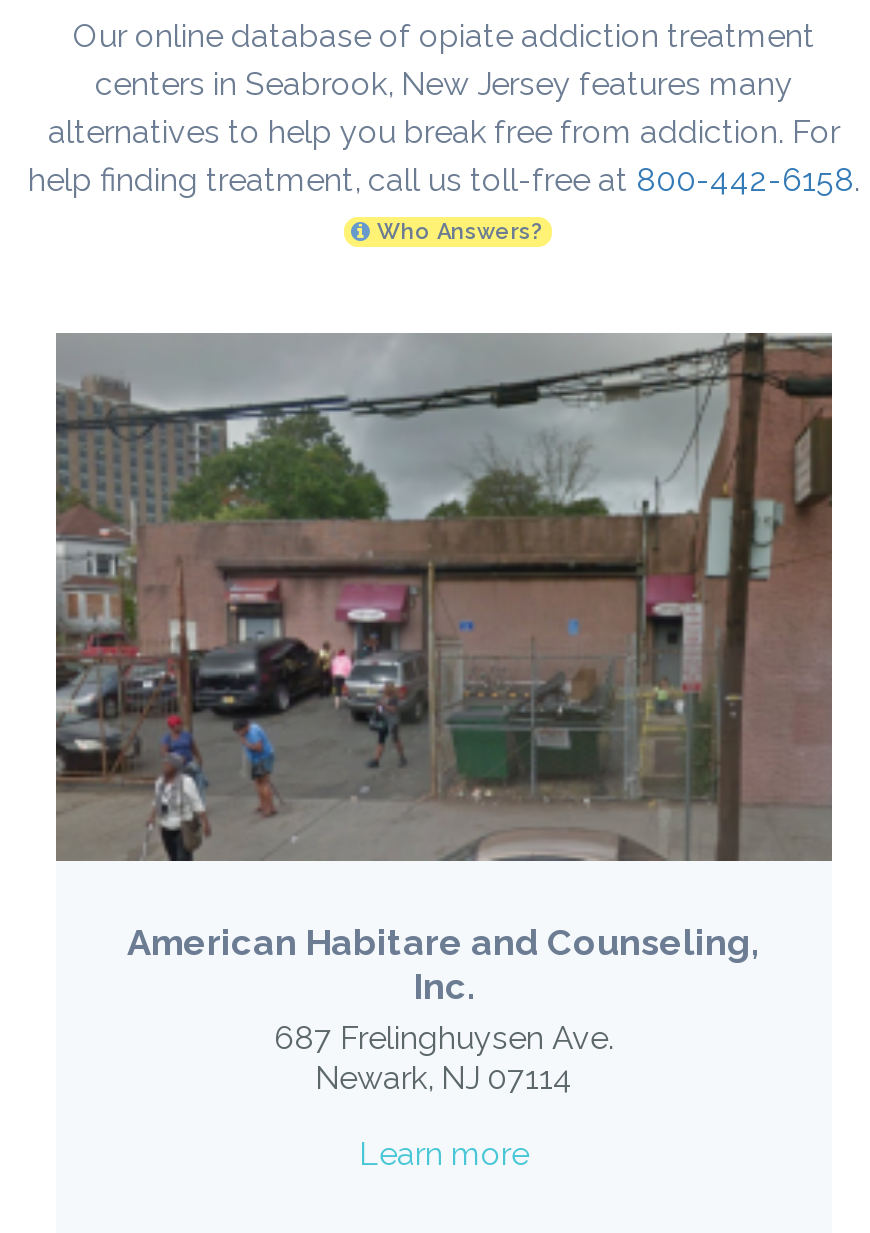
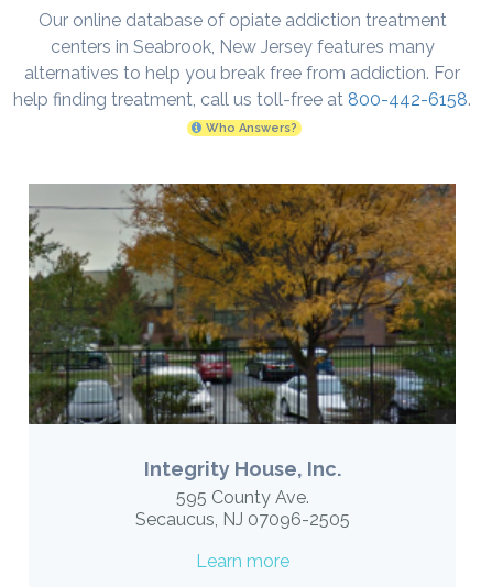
- [image]
- American Habitare and Counseling,
- Inc.
- 687 Frelinghuysen Ave.
- Newark, NJ 07114
+ [image]
+ Integrity House, Inc.
+ 595 County Ave.
+ Secaucus, NJ 07096-2505
